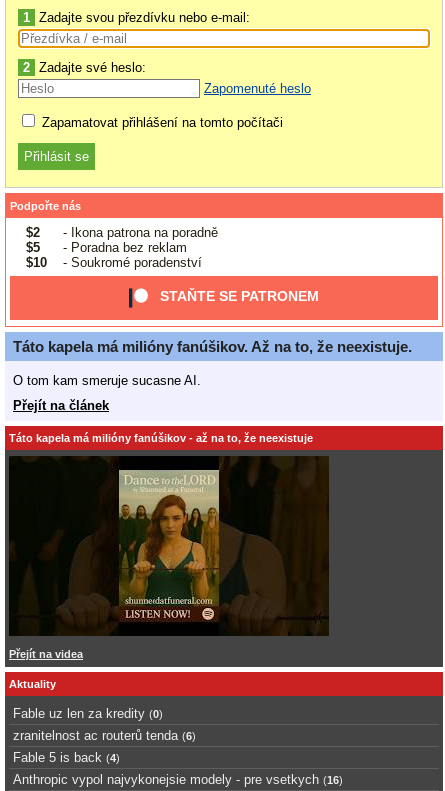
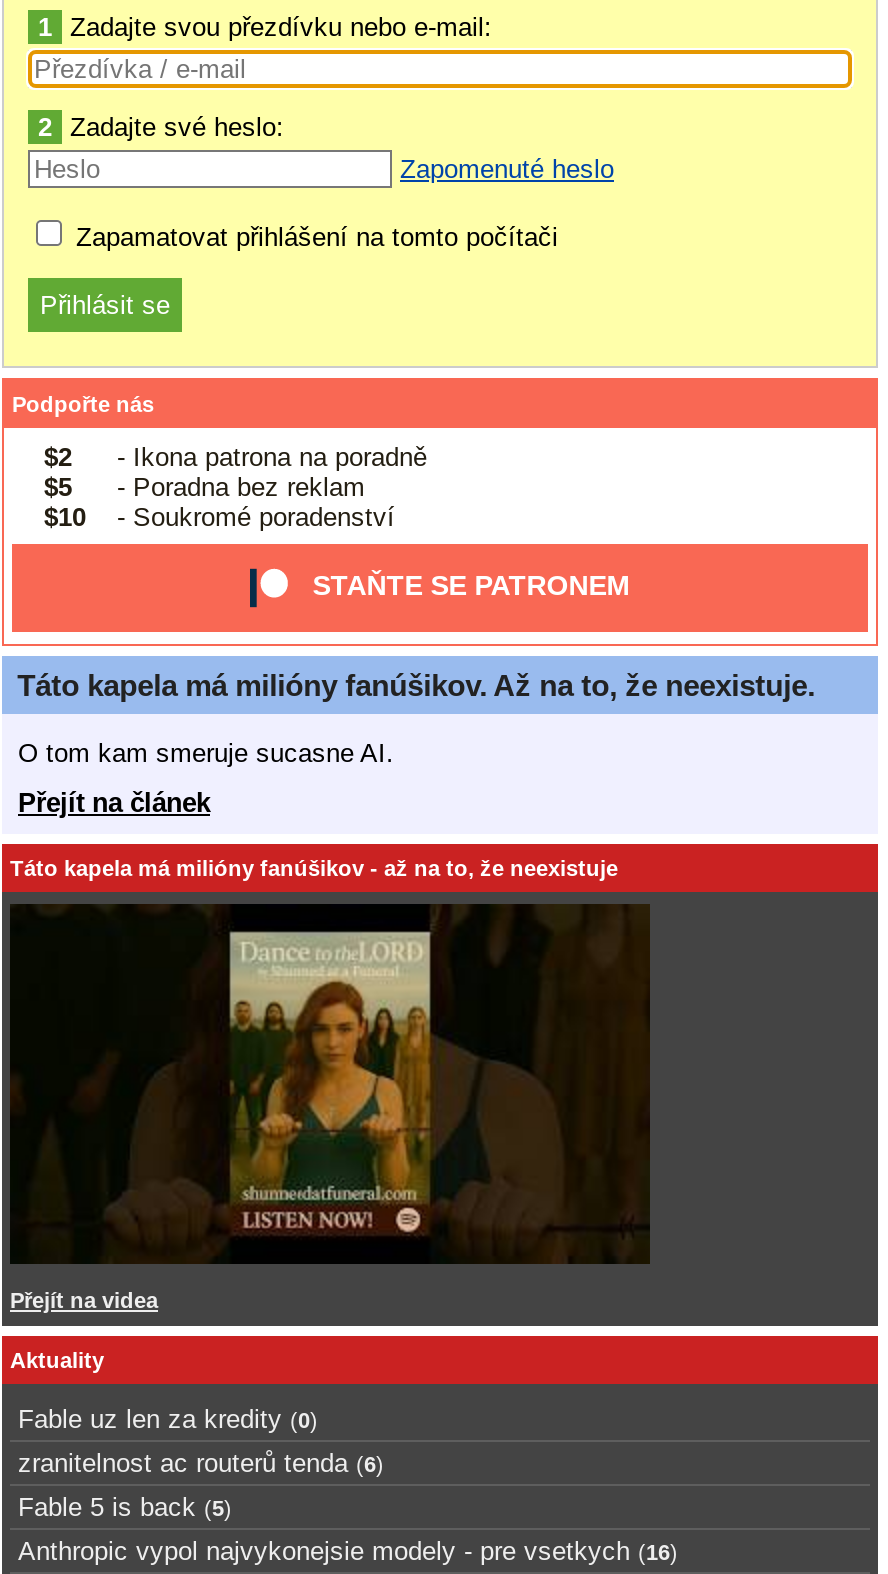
- Fable 5 is back (4)
+ Fable 5 is back (5)
